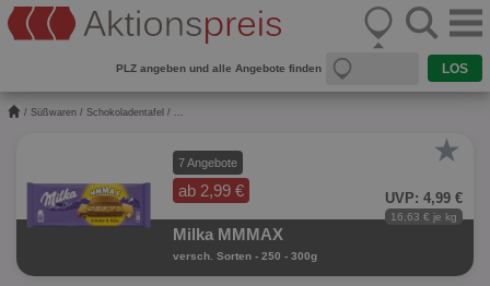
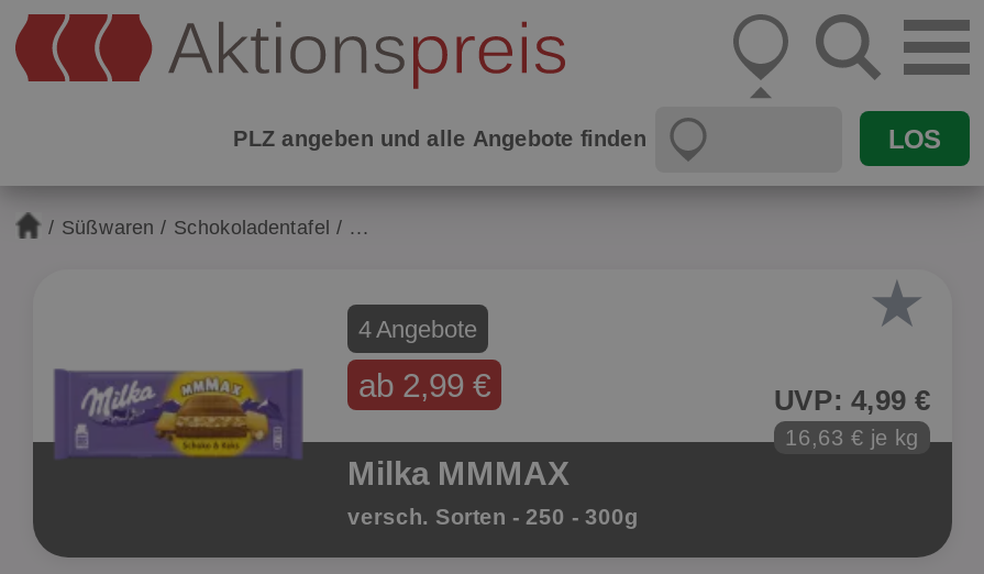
- 7 Angebote
+ 4 Angebote
